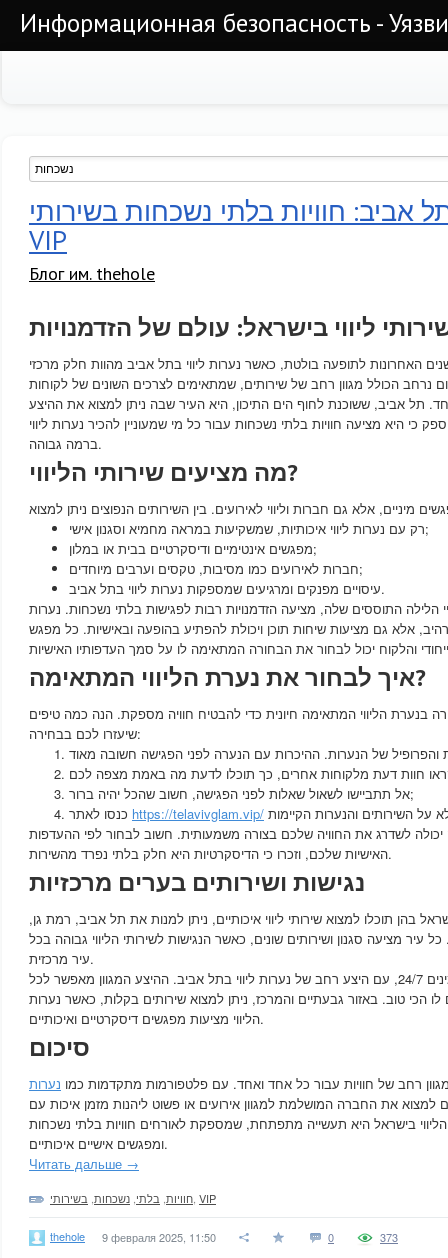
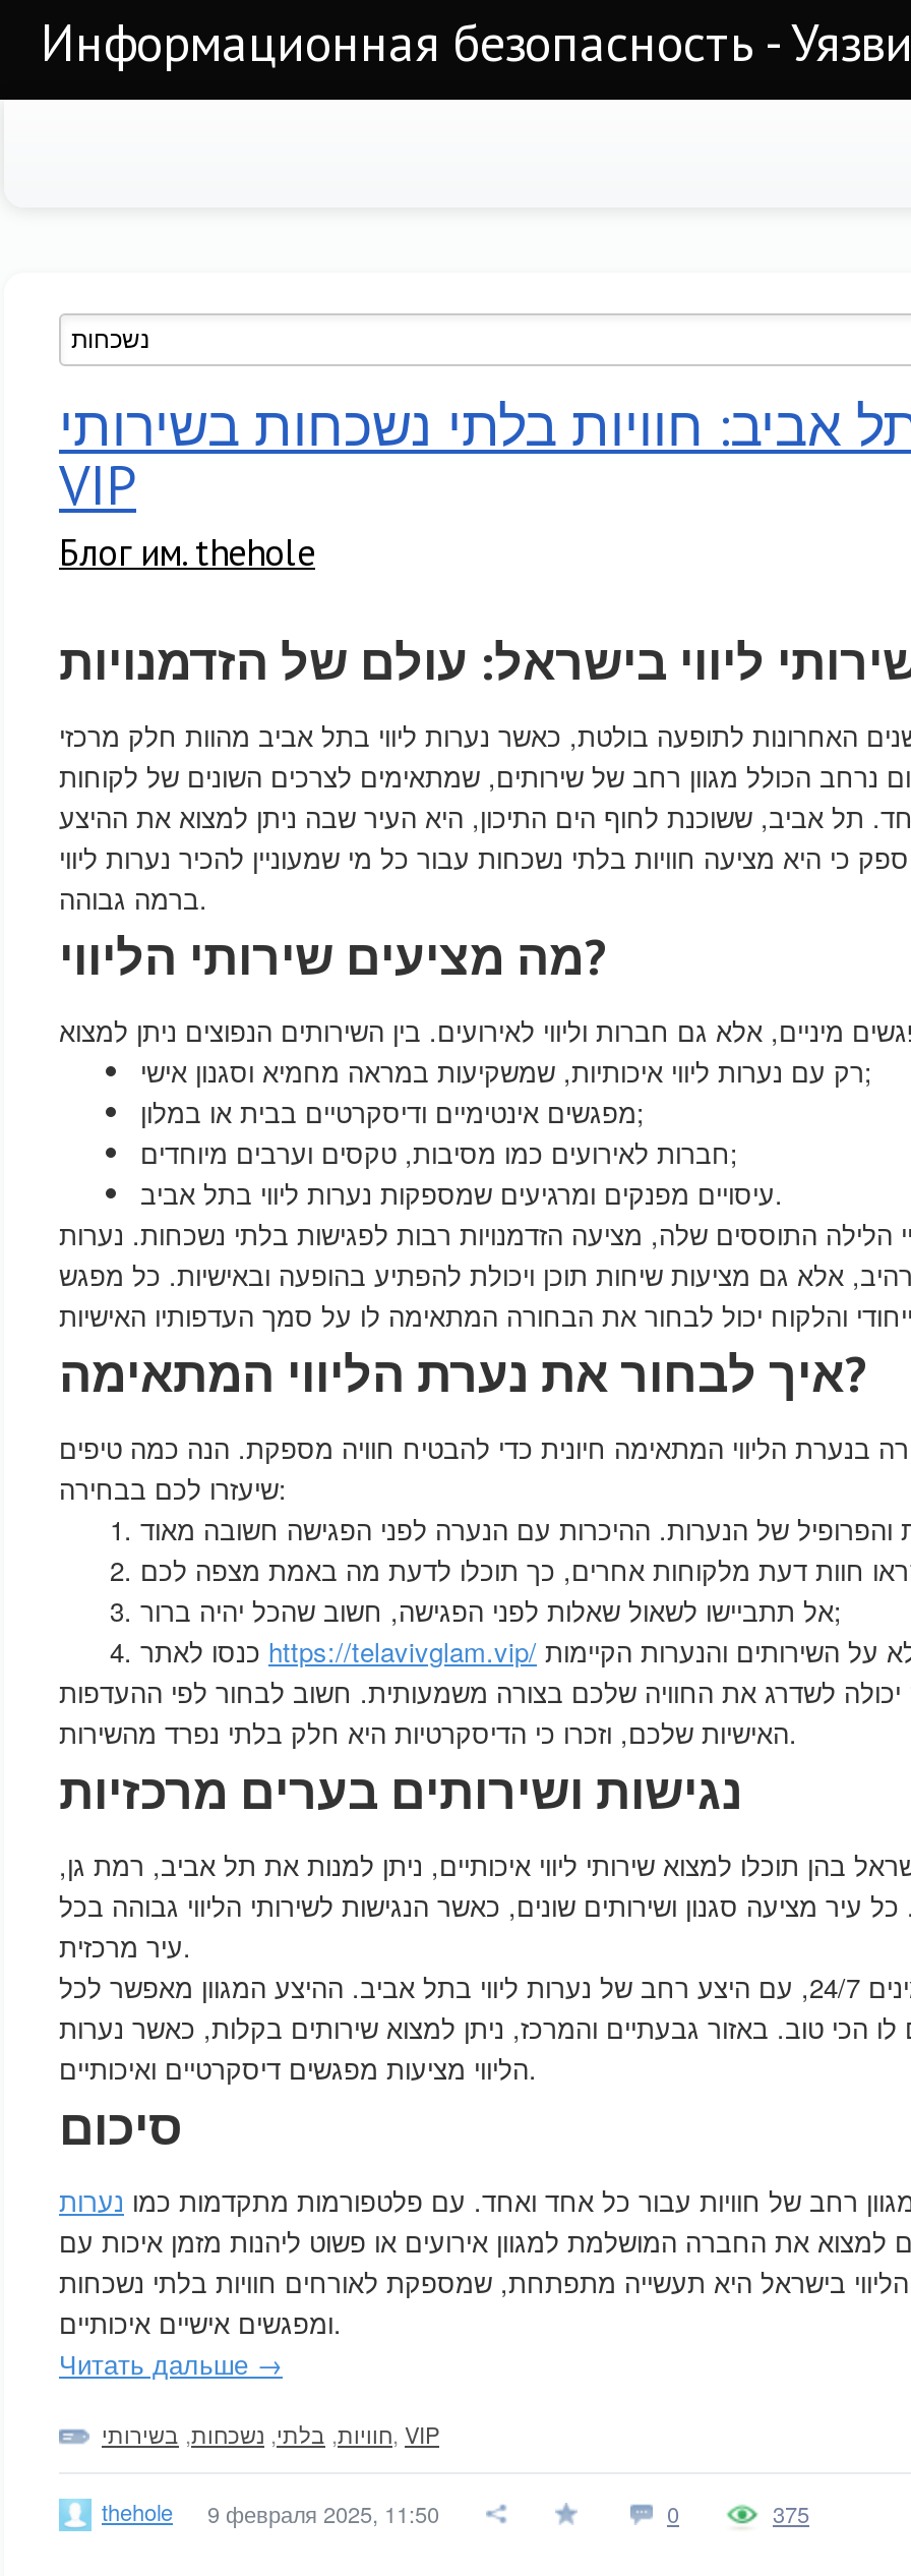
- 373
+ 375
